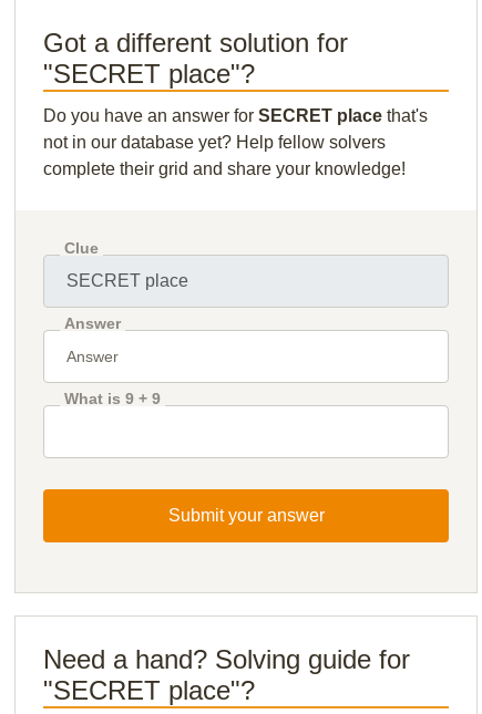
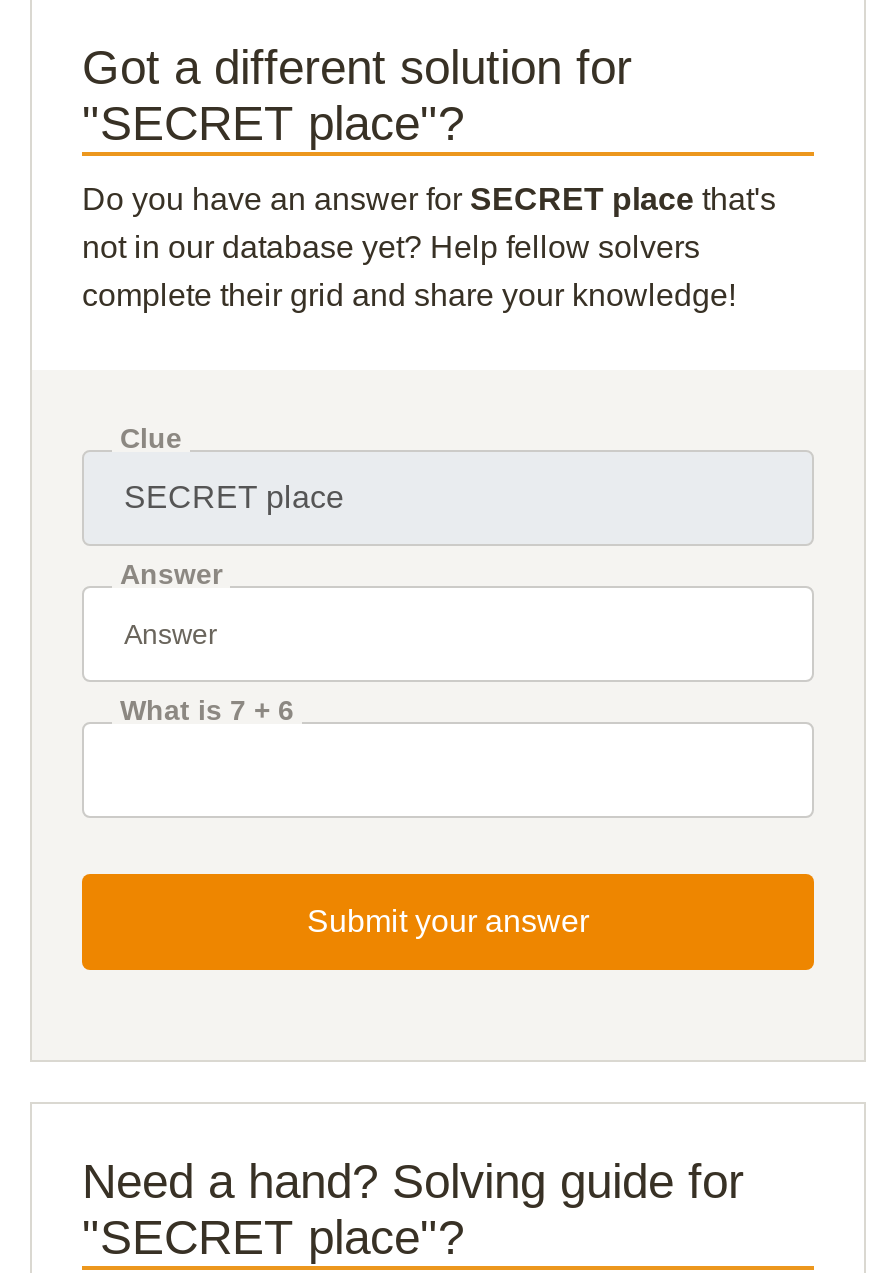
- What is 9 + 9
+ What is 7 + 6
